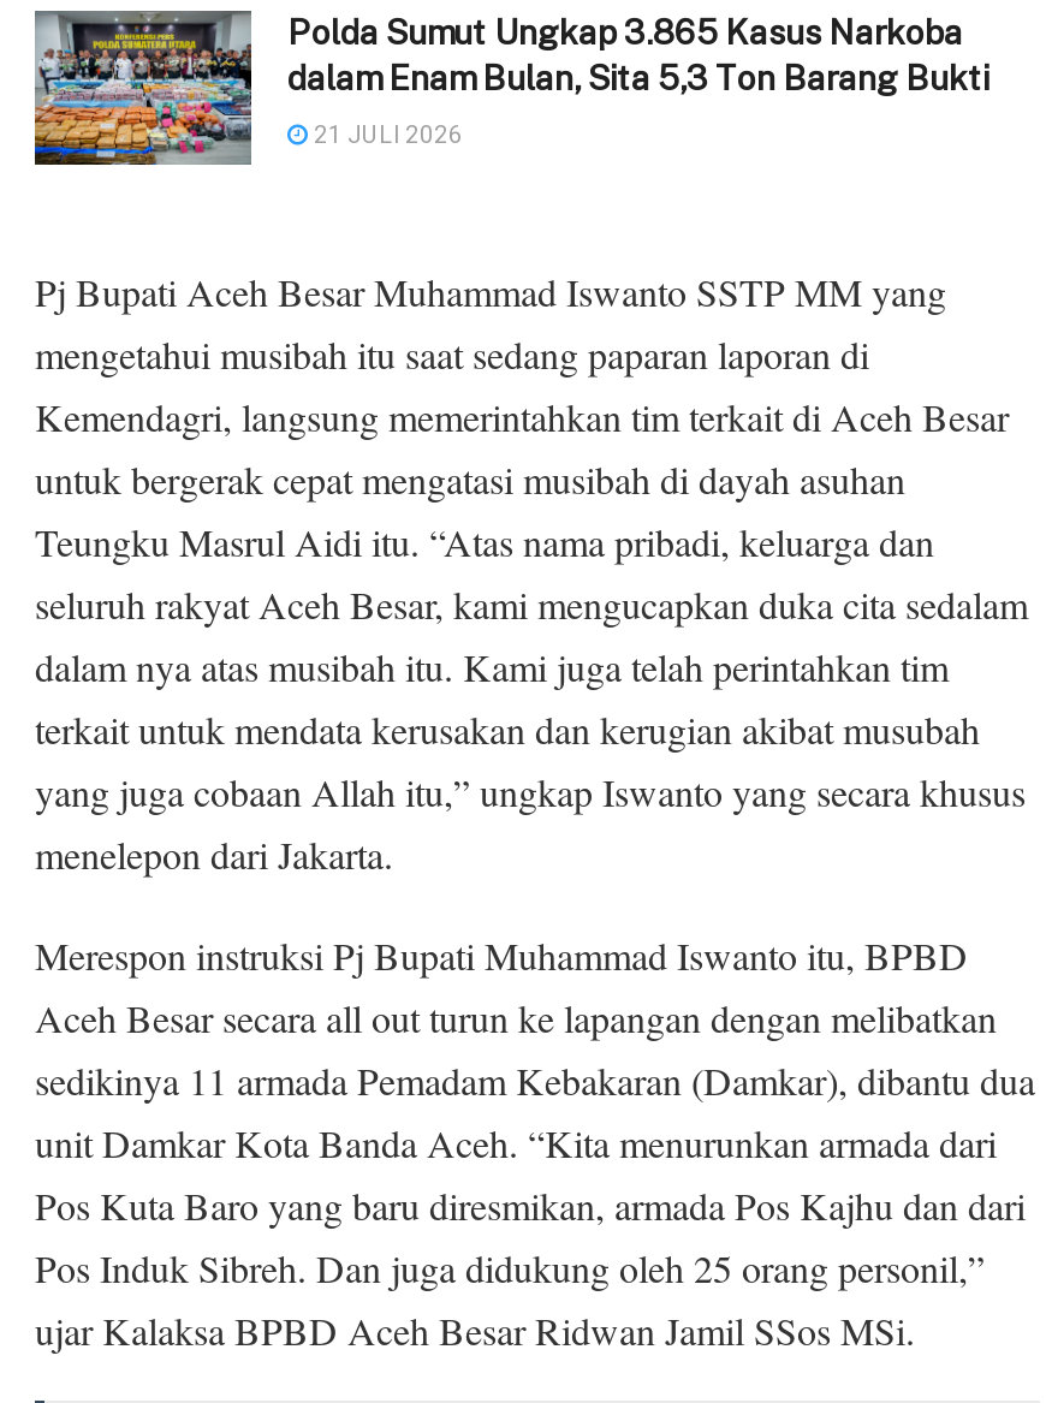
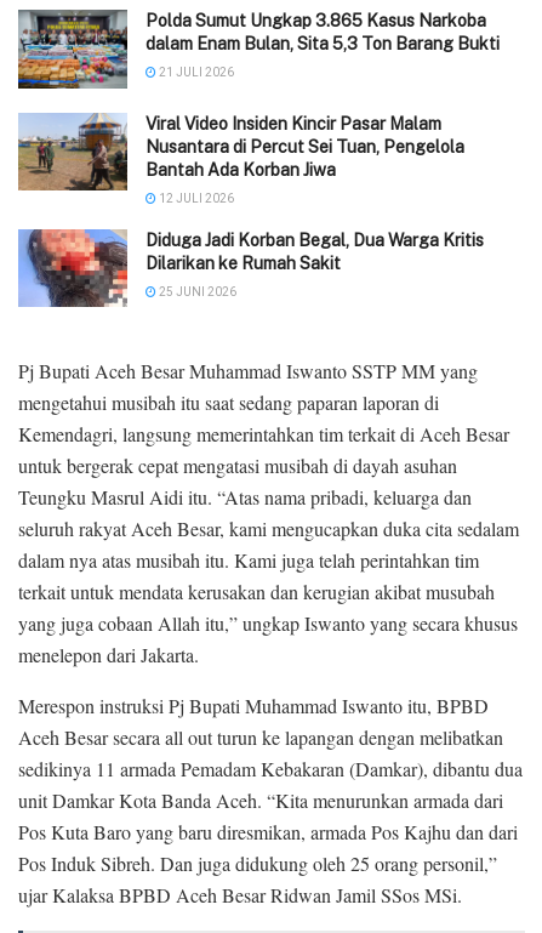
+ [image]
+ Viral Video Insiden Kincir Pasar Malam
+ Nusantara di Percut Sei Tuan, Pengelola
+ Bantah Ada Korban Jiwa
+ 12 JULI 2026
+ Diduga Jadi Korban Begal, Dua Warga Kritis
+ Dilarikan ke Rumah Sakit
+ 25 JUNI 2026

+ [image]
